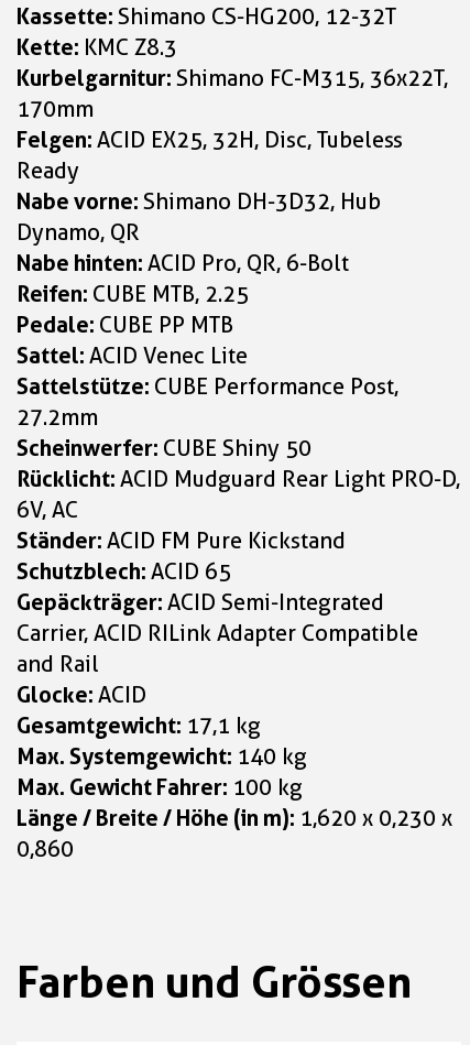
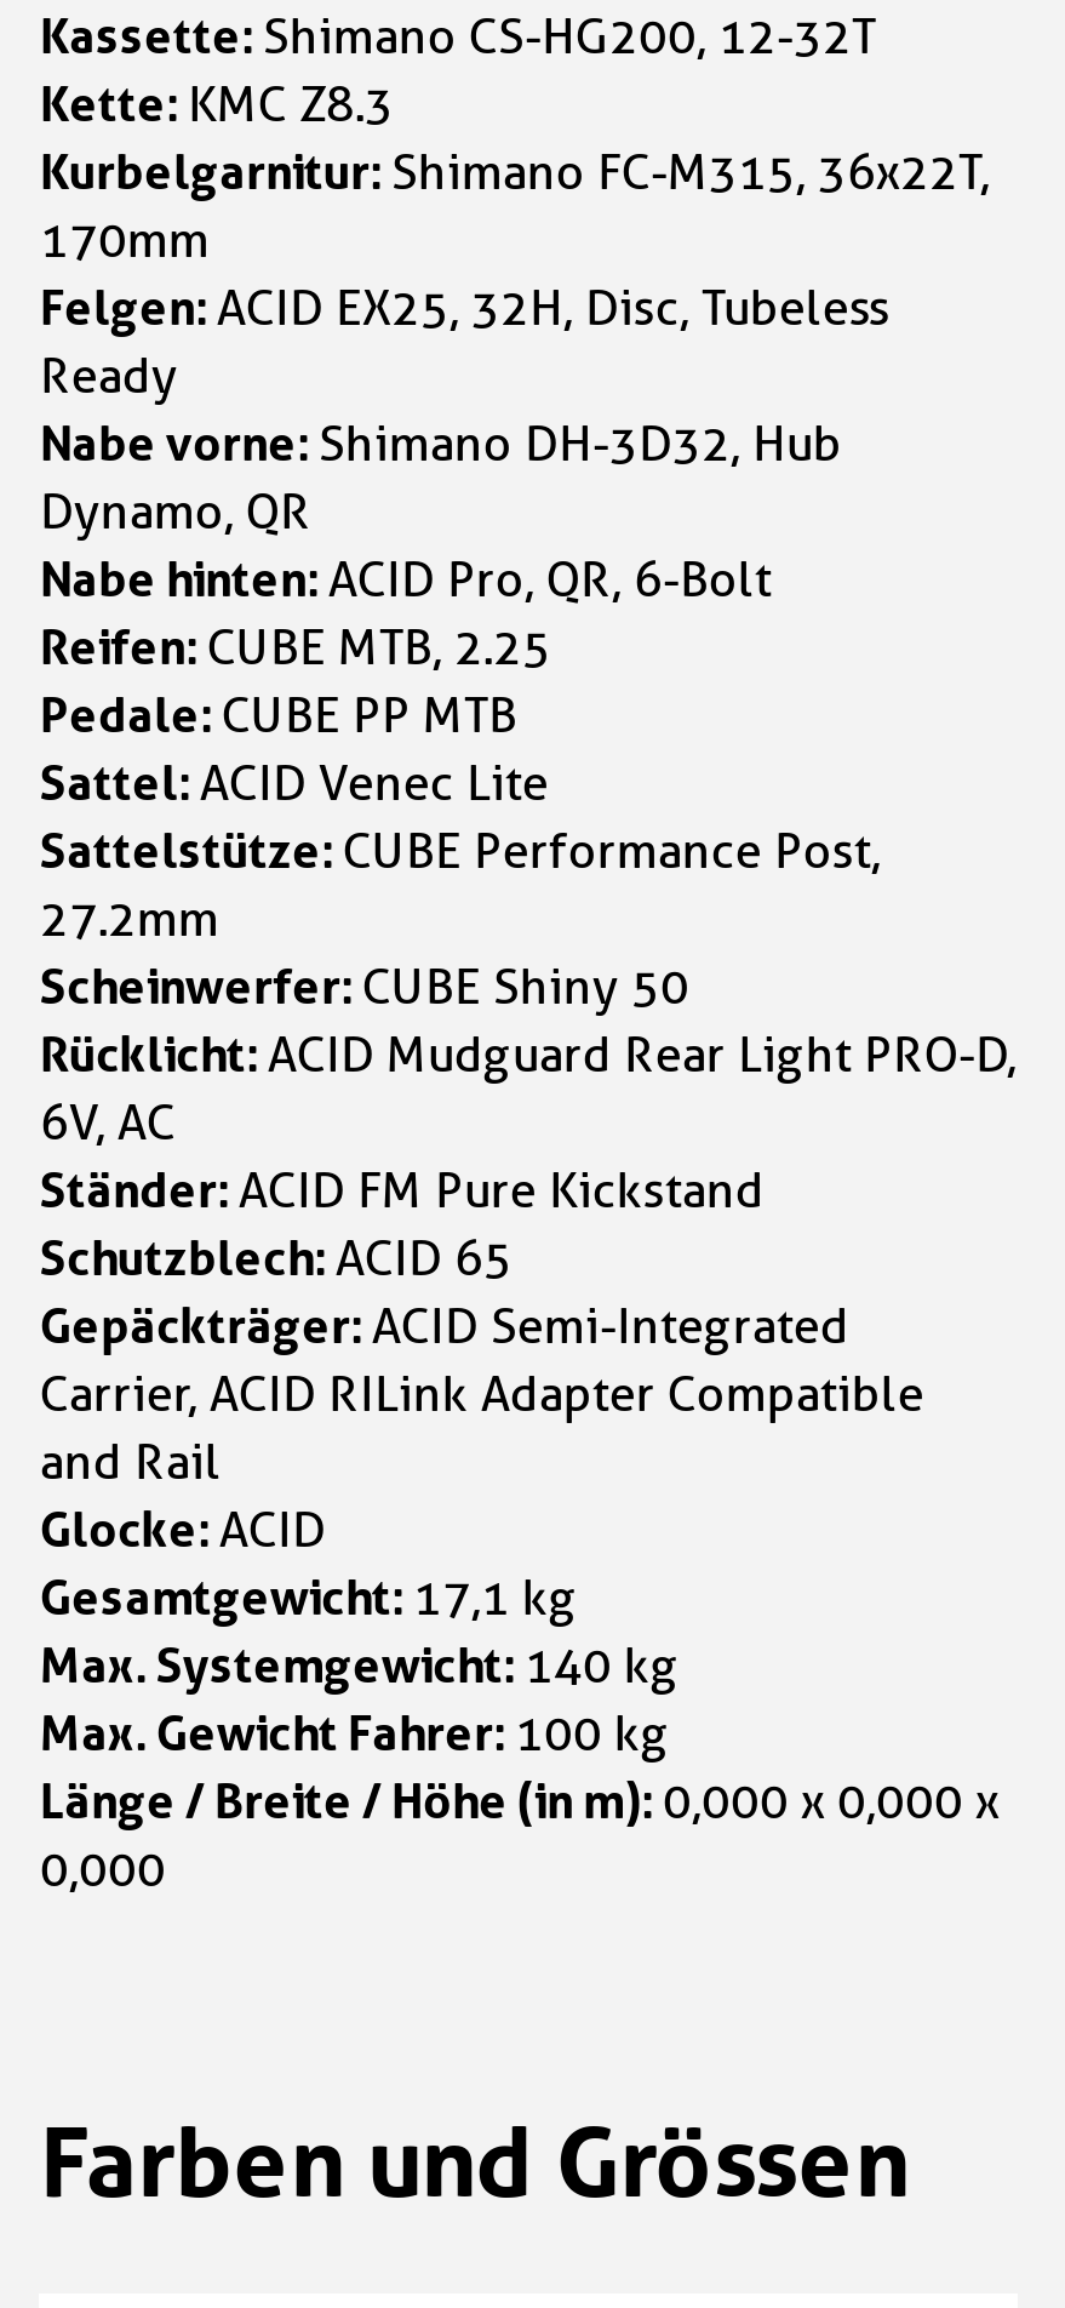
- Länge / Breite / Höhe (in m): 1,620 x 0,230 x
+ Länge / Breite / Höhe (in m): 0,000 x 0,000 x

- 0,860
+ 0,000
